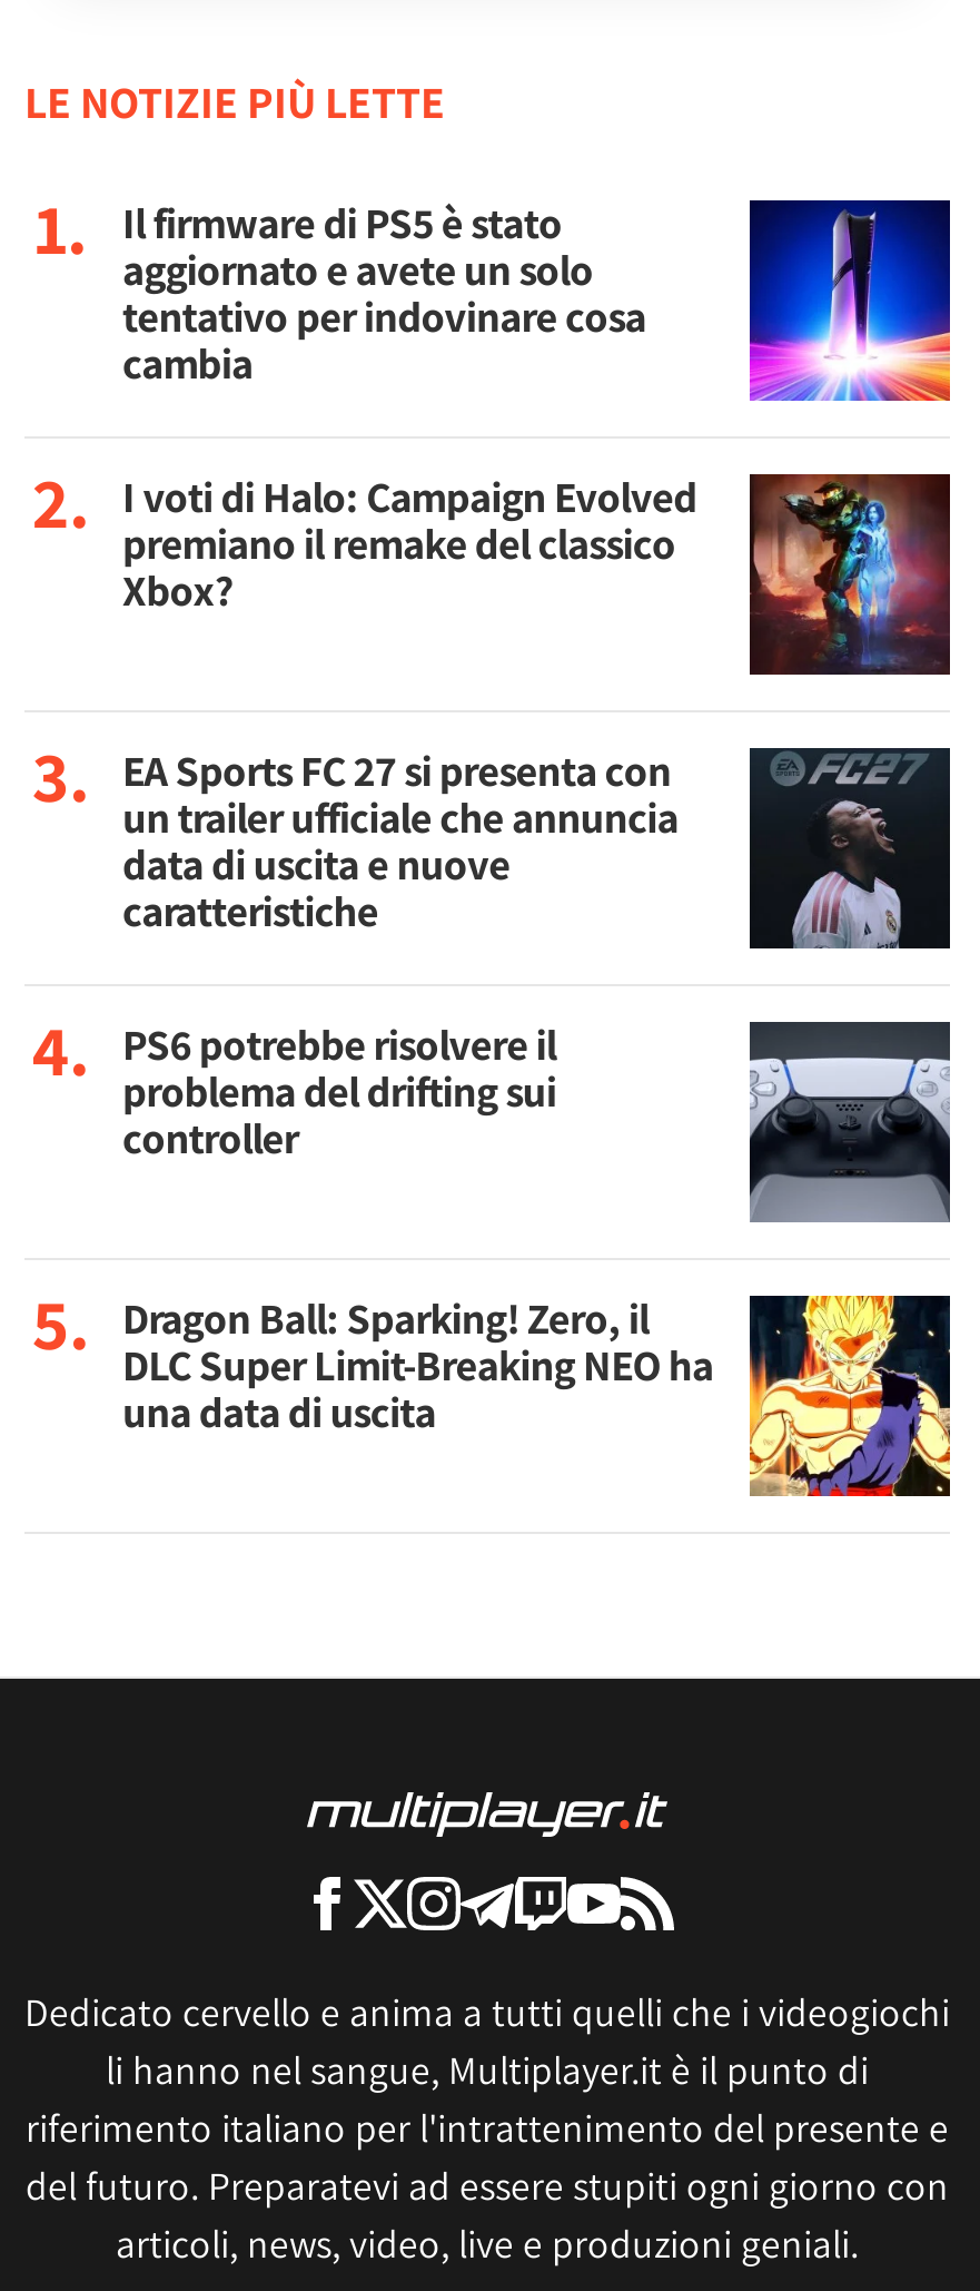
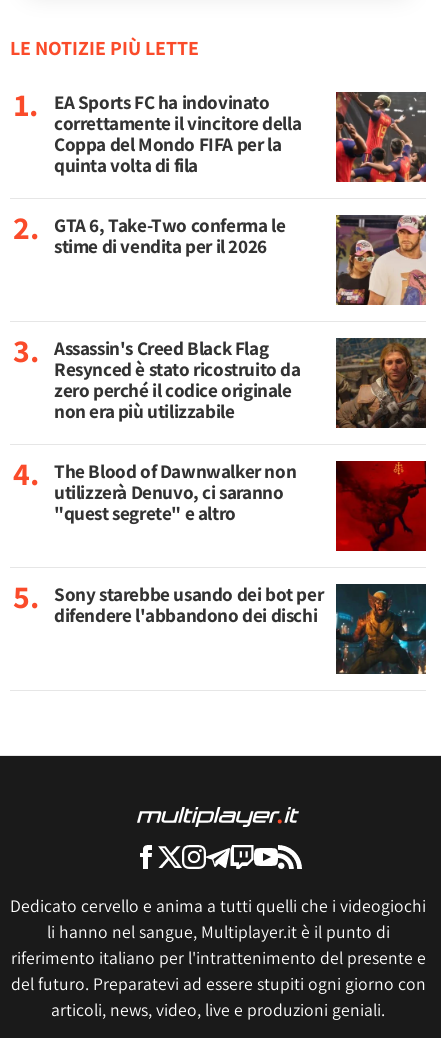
- Il firmware di PS5 è stato
- aggiornato e avete un solo
- tentativo per indovinare cosa
- cambia
+ EA Sports FC ha indovinato
+ correttamente il vincitore della
+ Coppa del Mondo FIFA per la
+ quinta volta di fila

- [image]
+ [image]

- I voti di Halo: Campaign Evolved
- premiano il remake del classico
- Xbox?
+ GTA 6, Take-Two conferma le
+ stime di vendita per il 2026

- [image]
+ [image]

- [image]
- EA Sports FC 27 si presenta con
- un trailer ufficiale che annuncia
- data di uscita e nuove
- caratteristiche
+ [image]
+ Assassin's Creed Black Flag
+ Resynced è stato ricostruito da
+ zero perché il codice originale
+ non era più utilizzabile

- PS6 potrebbe risolvere il
- problema del drifting sui
- controller
+ The Blood of Dawnwalker non
+ utilizzerà Denuvo, ci saranno
+ "quest segrete" e altro

- [image]
+ [image]

- [image]
- Dragon Ball: Sparking! Zero, il
- DLC Super Limit-Breaking NEO ha
- una data di uscita
+ [image]
+ Sony starebbe usando dei bot per
+ difendere l'abbandono dei dischi
